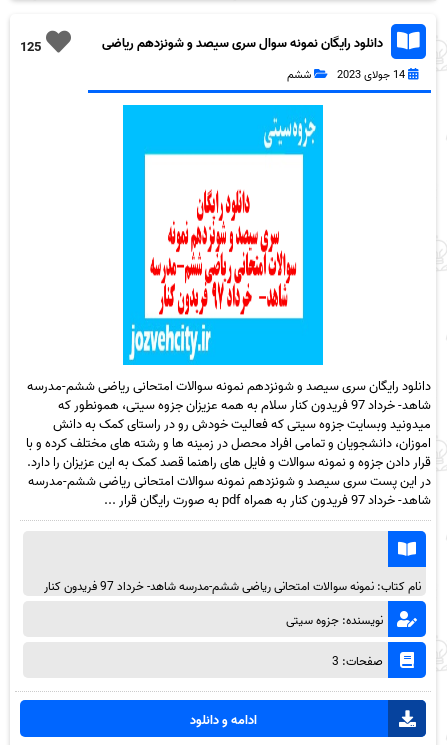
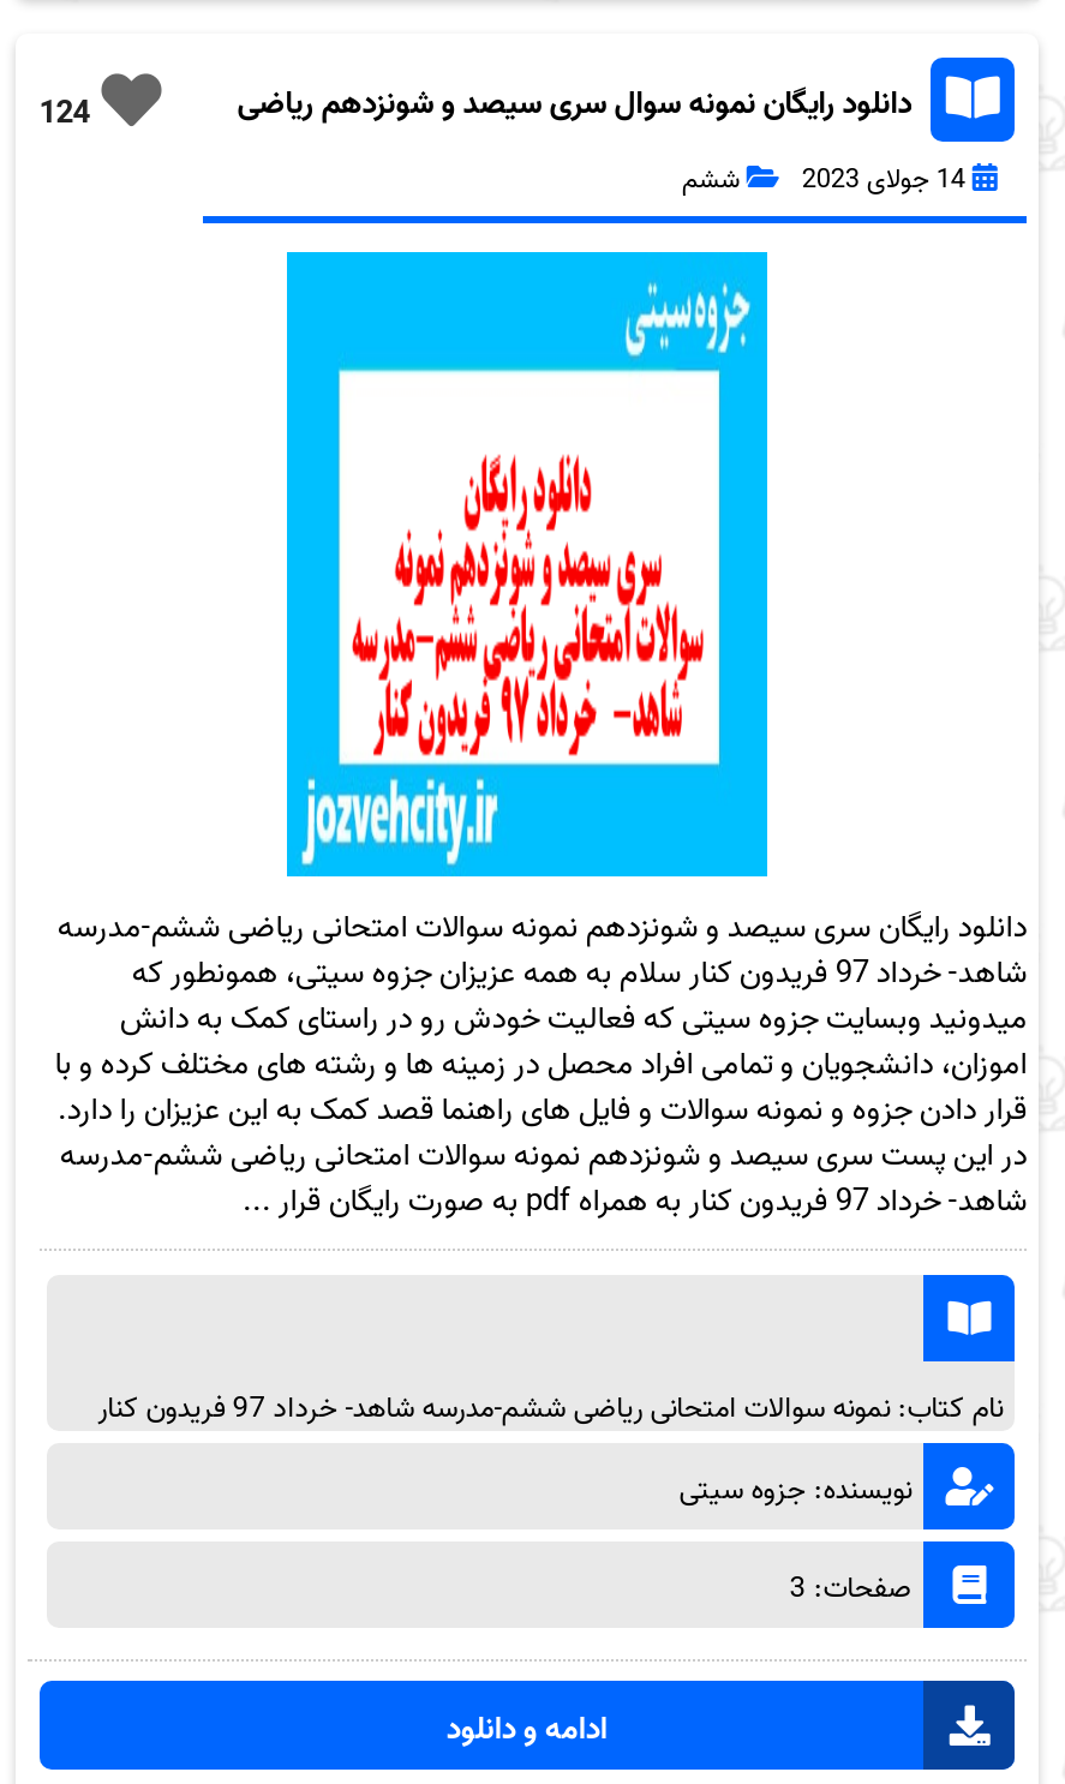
- 125
+ 124
